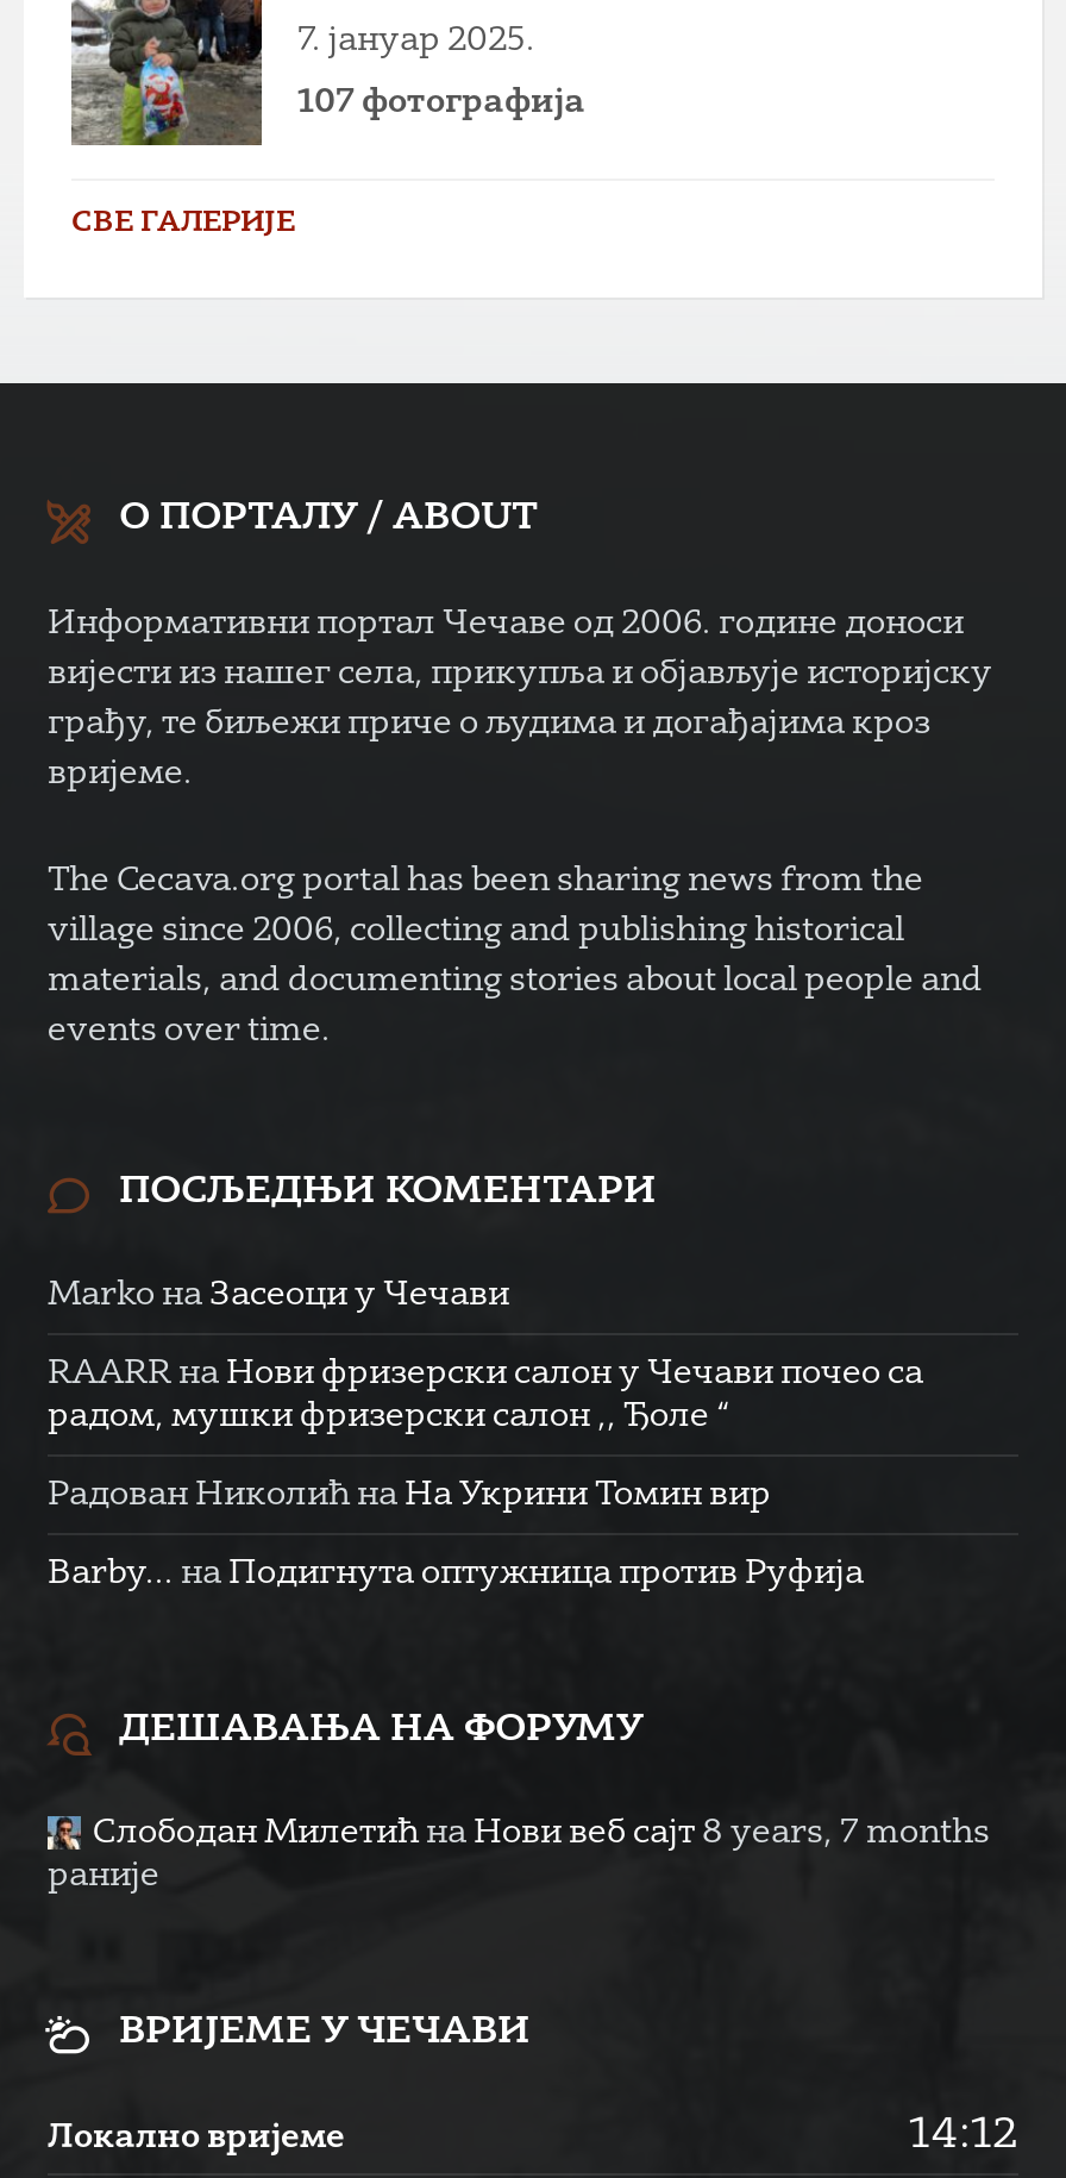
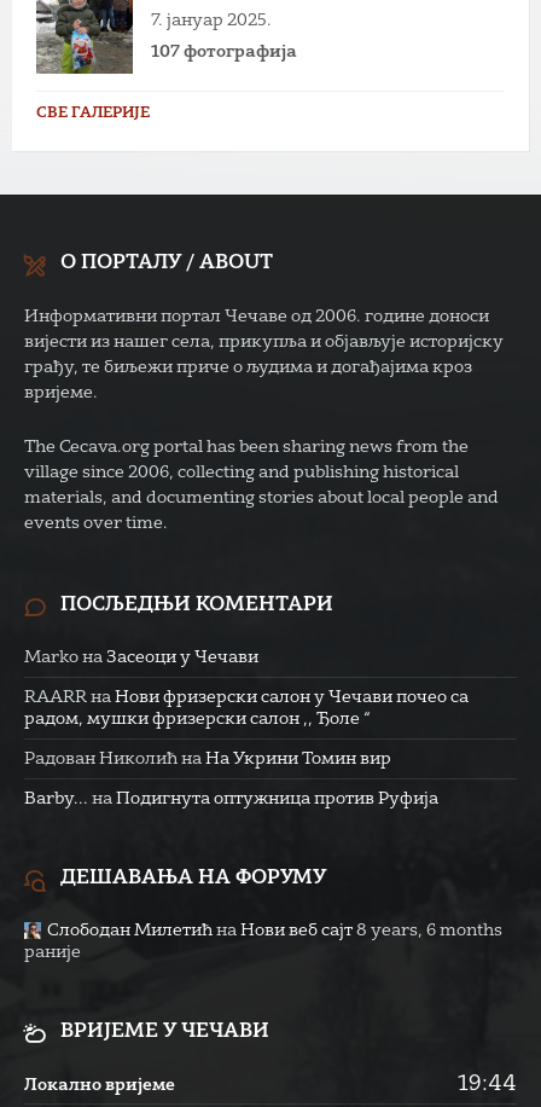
- Слободан Милетић на Нови веб сајт 8 years, 7 months
+ Слободан Милетић на Нови веб сајт 8 years, 6 months

- 14:12
+ 19:44
